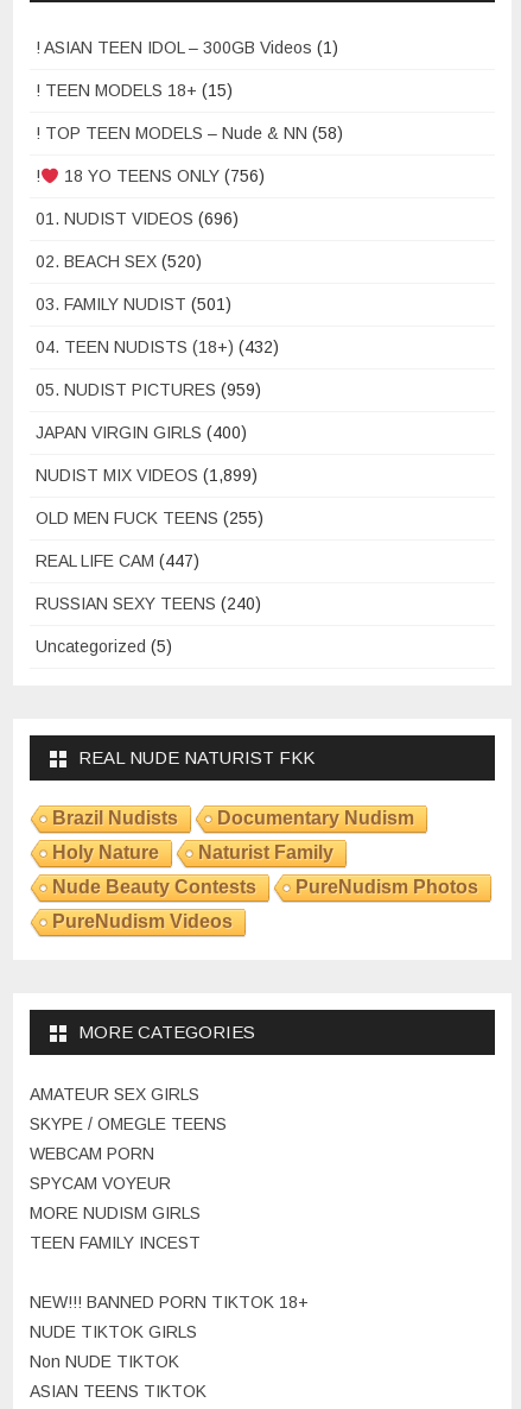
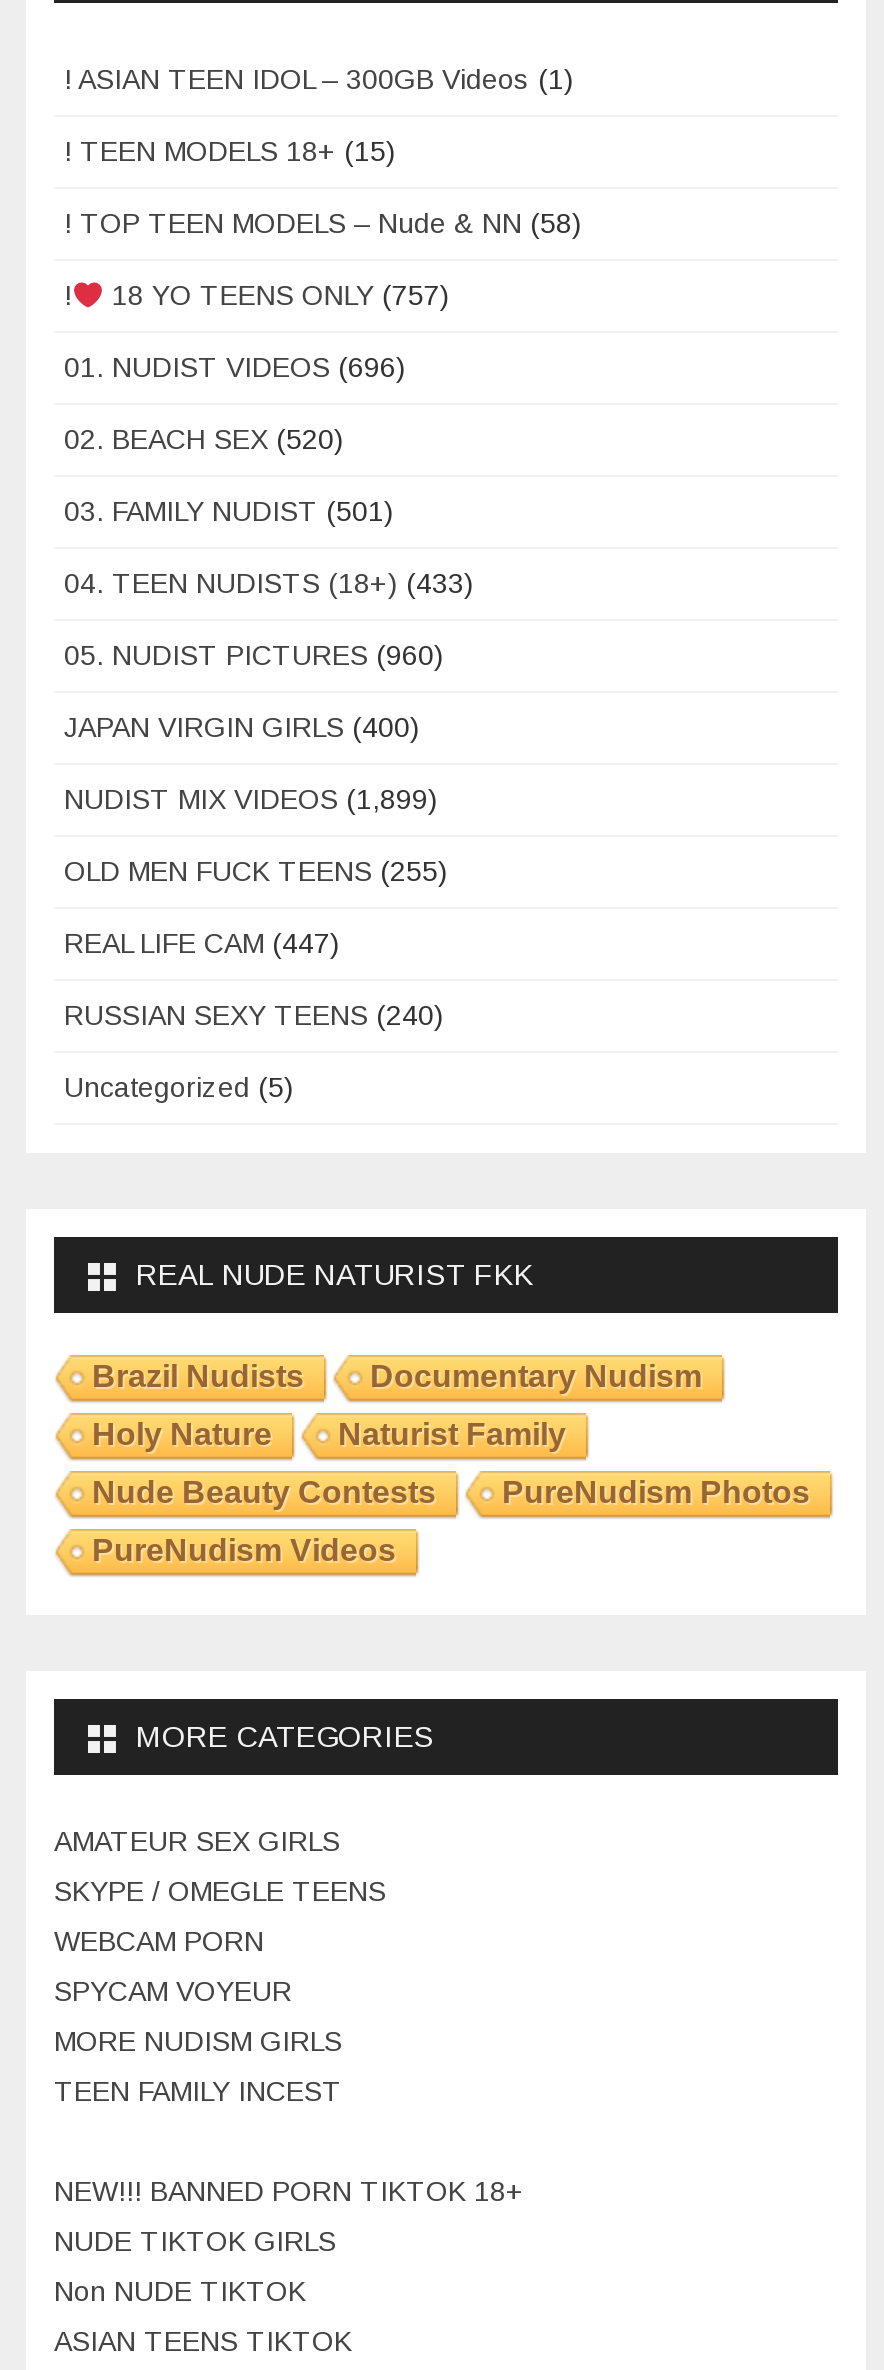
- 18 YO TEENS ONLY (756)
+ 18 YO TEENS ONLY (757)

- 04. TEEN NUDISTS (18+) (432)
+ 04. TEEN NUDISTS (18+) (433)

- 05. NUDIST PICTURES (959)
+ 05. NUDIST PICTURES (960)
